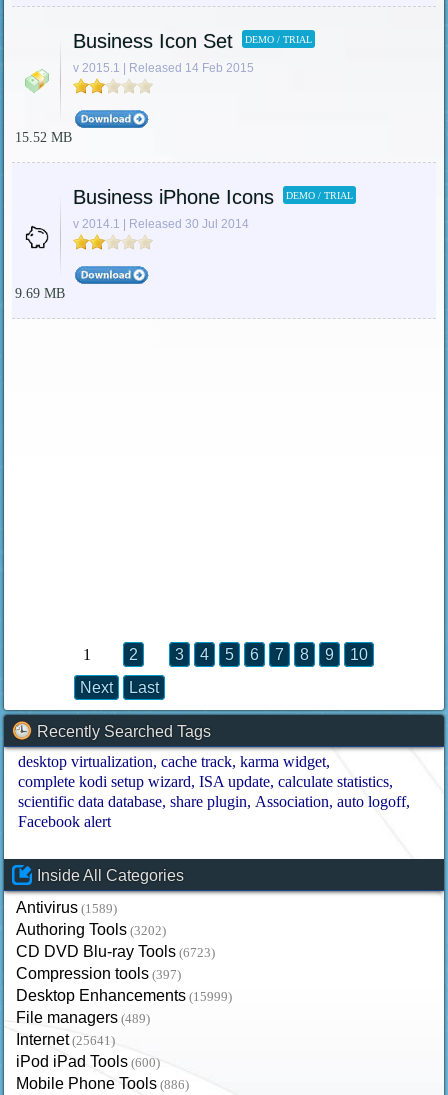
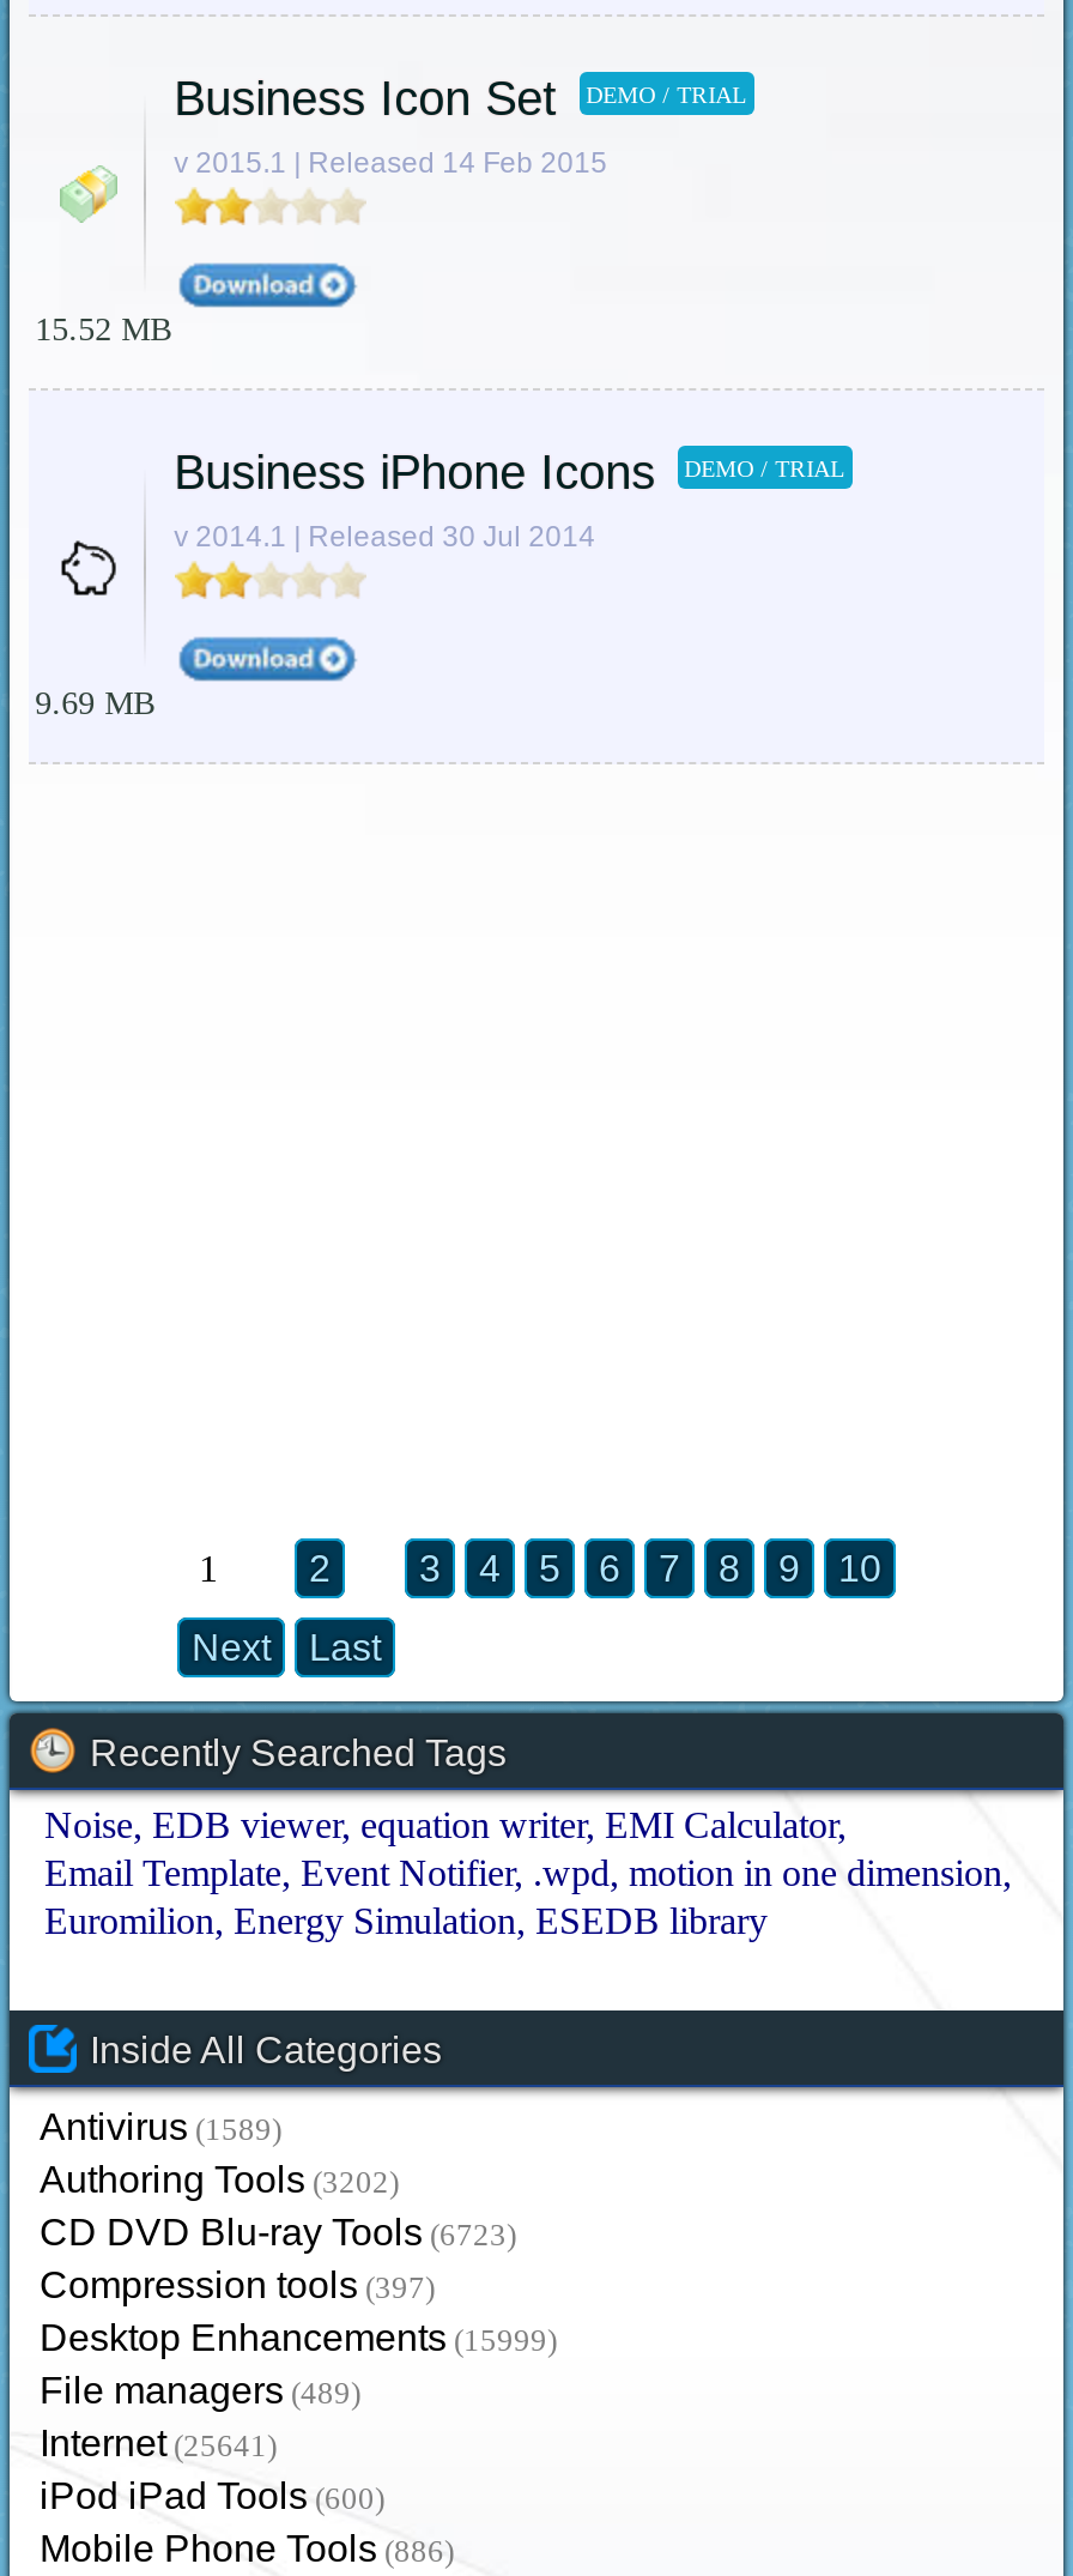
- desktop virtualization cache track karma widget
- complete kodi setup wizard ISA update calculate statistics
- scientific data database share plugin Association auto logoff
- Facebook alert
+ Noise EDB viewer equation writer EMI Calculator
+ Email Template Event Notifier .wpd motion in one dimension
+ Euromilion Energy Simulation ESEDB library
